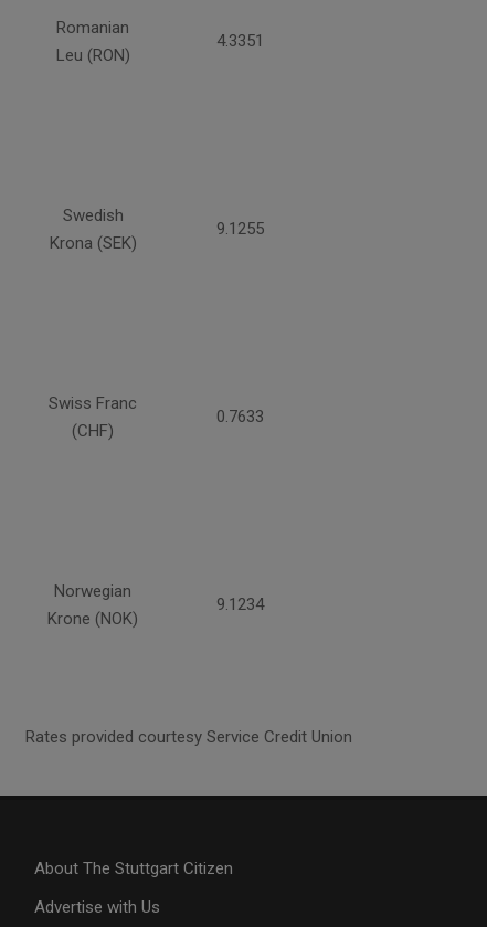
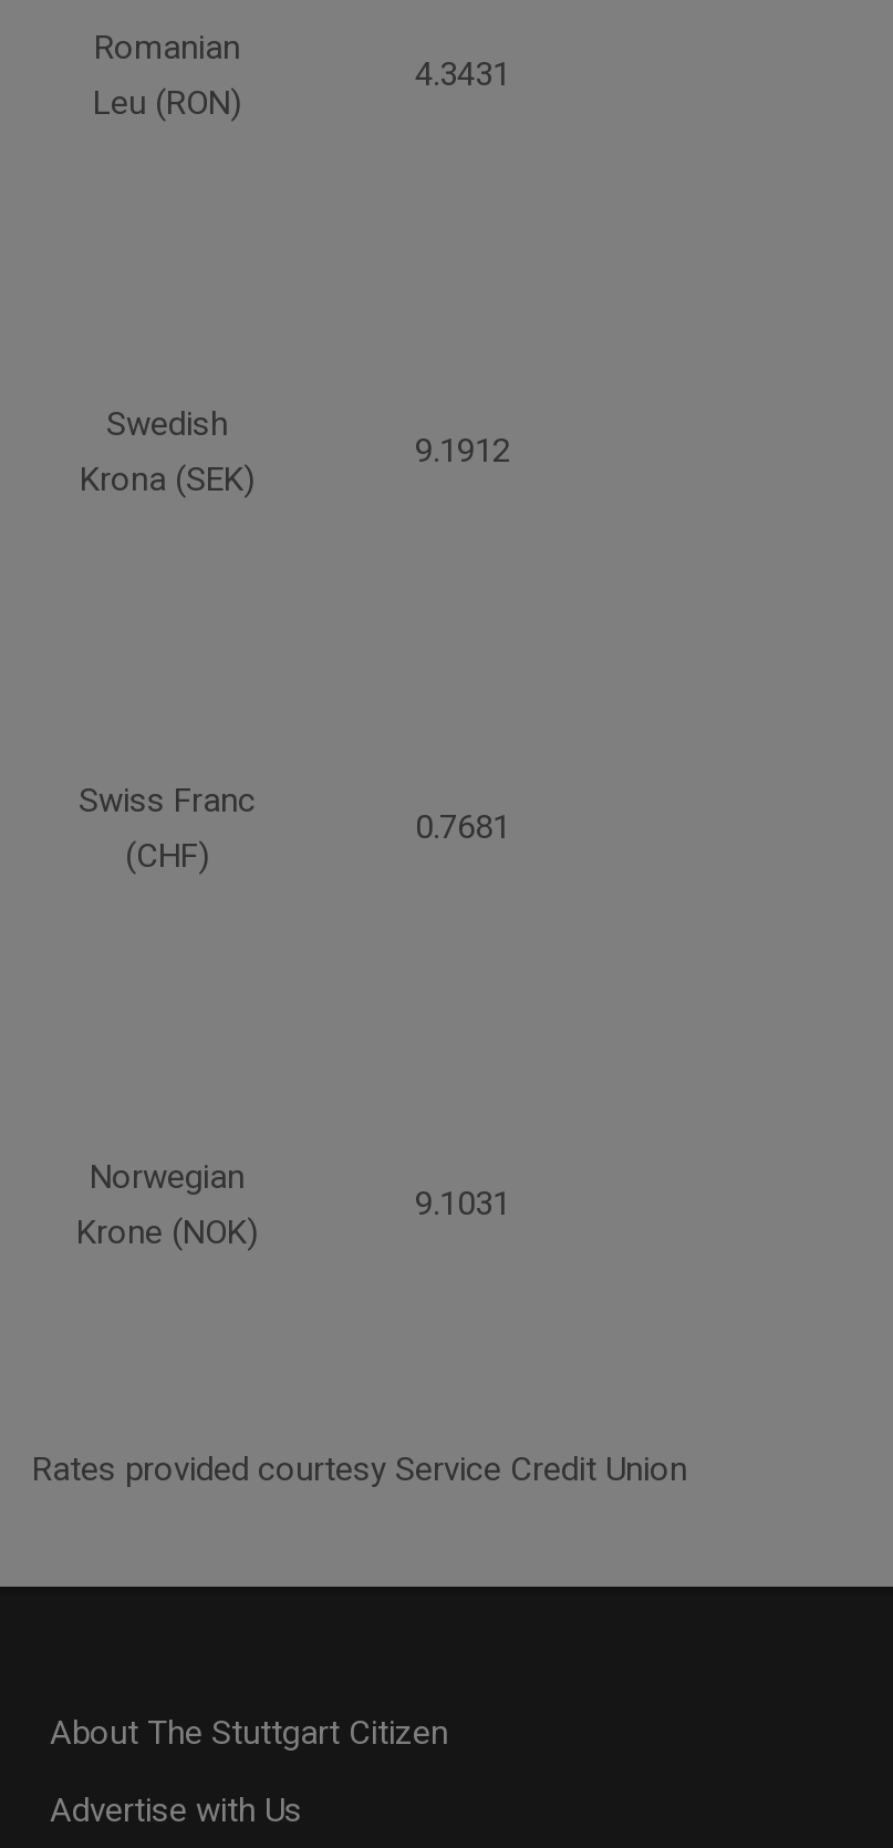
- 4.3351
+ 4.3431

- 9.1255
+ 9.1912

- 0.7633
+ 0.7681

- 9.1234
+ 9.1031
